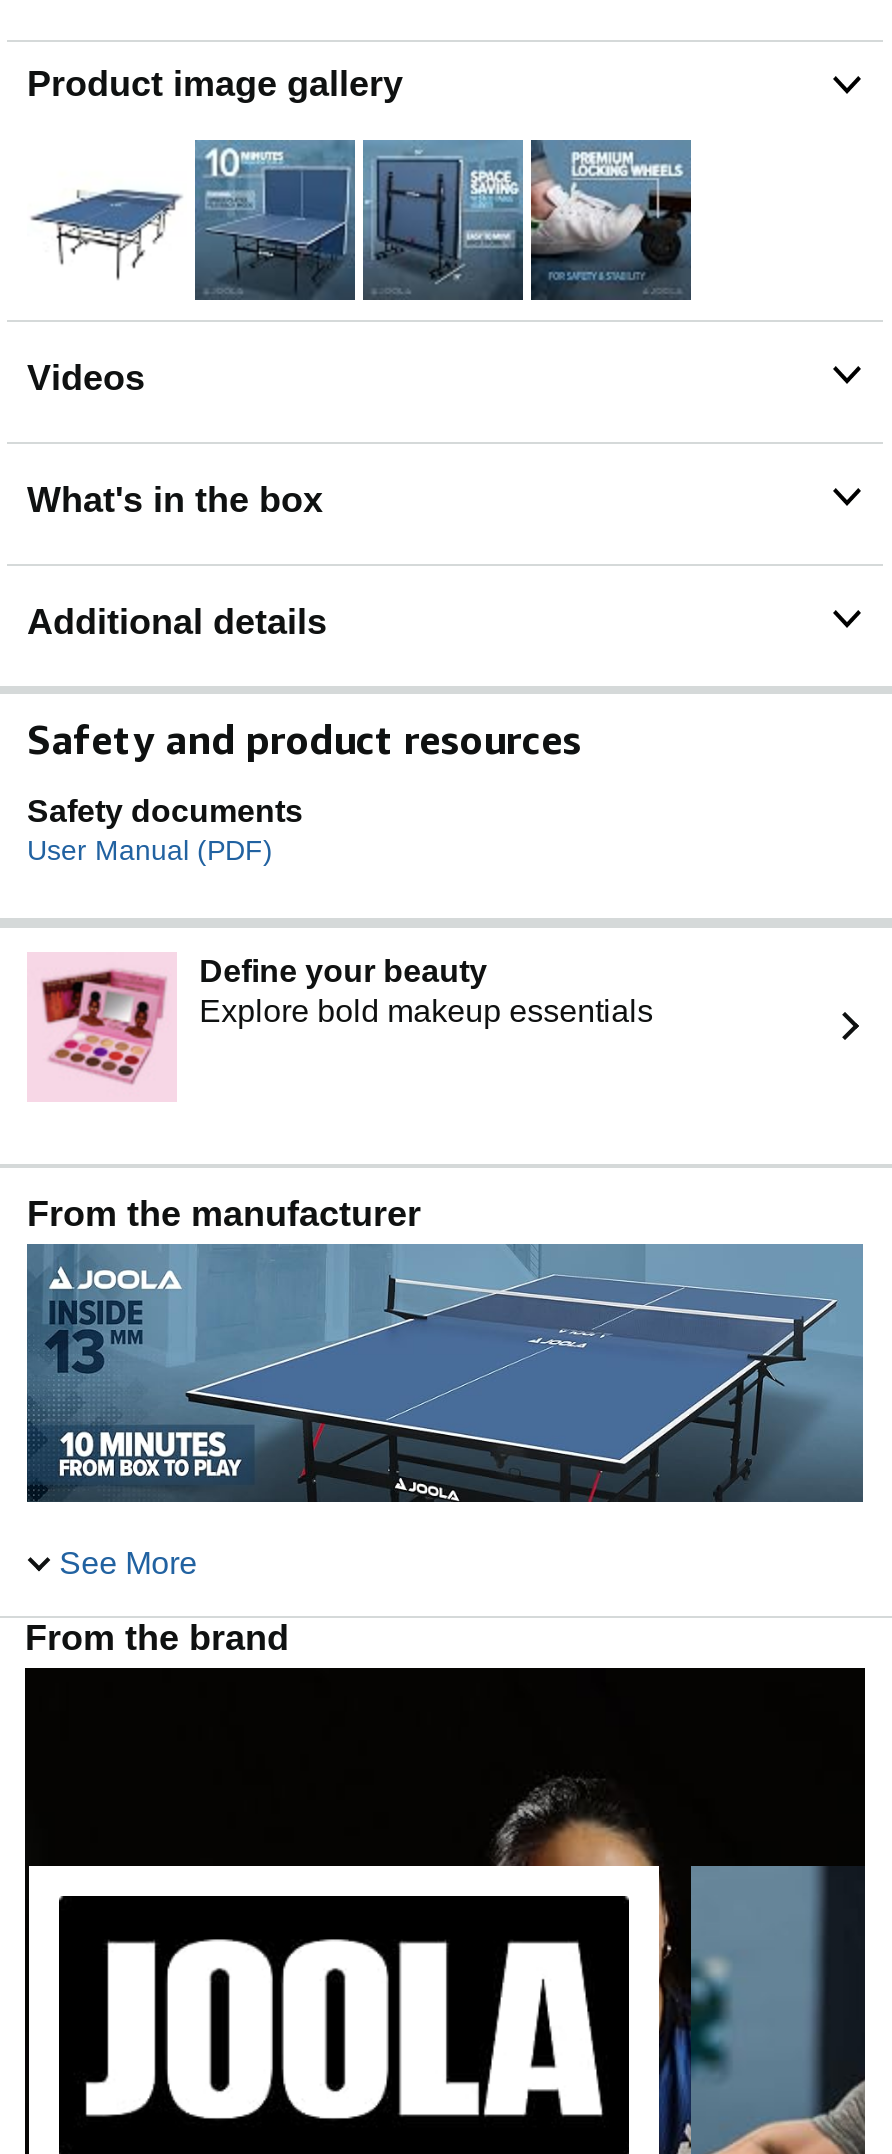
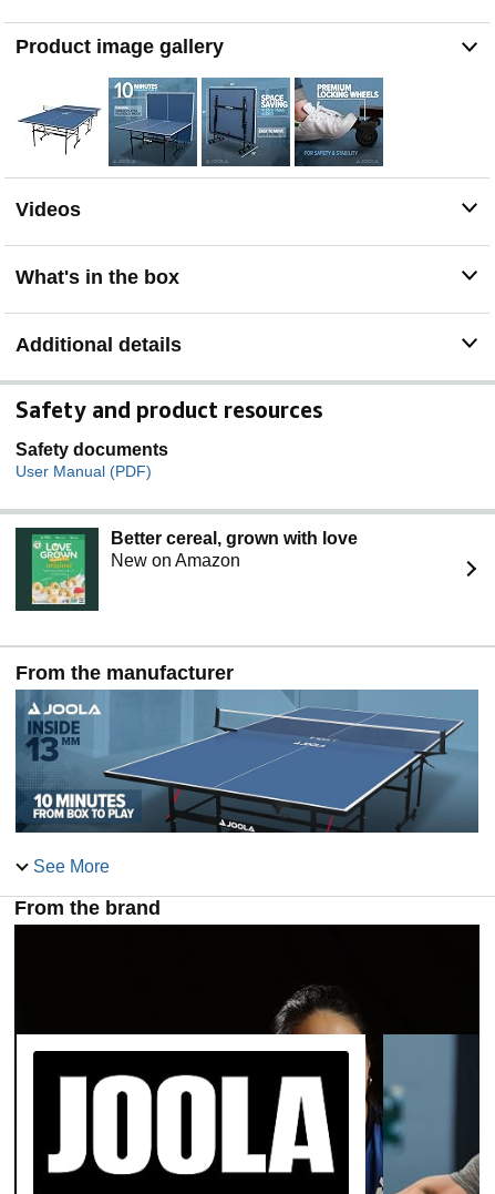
- [image]
- Define your beauty
- Explore bold makeup essentials
+ [image]
+ Better cereal, grown with love
+ New on Amazon
